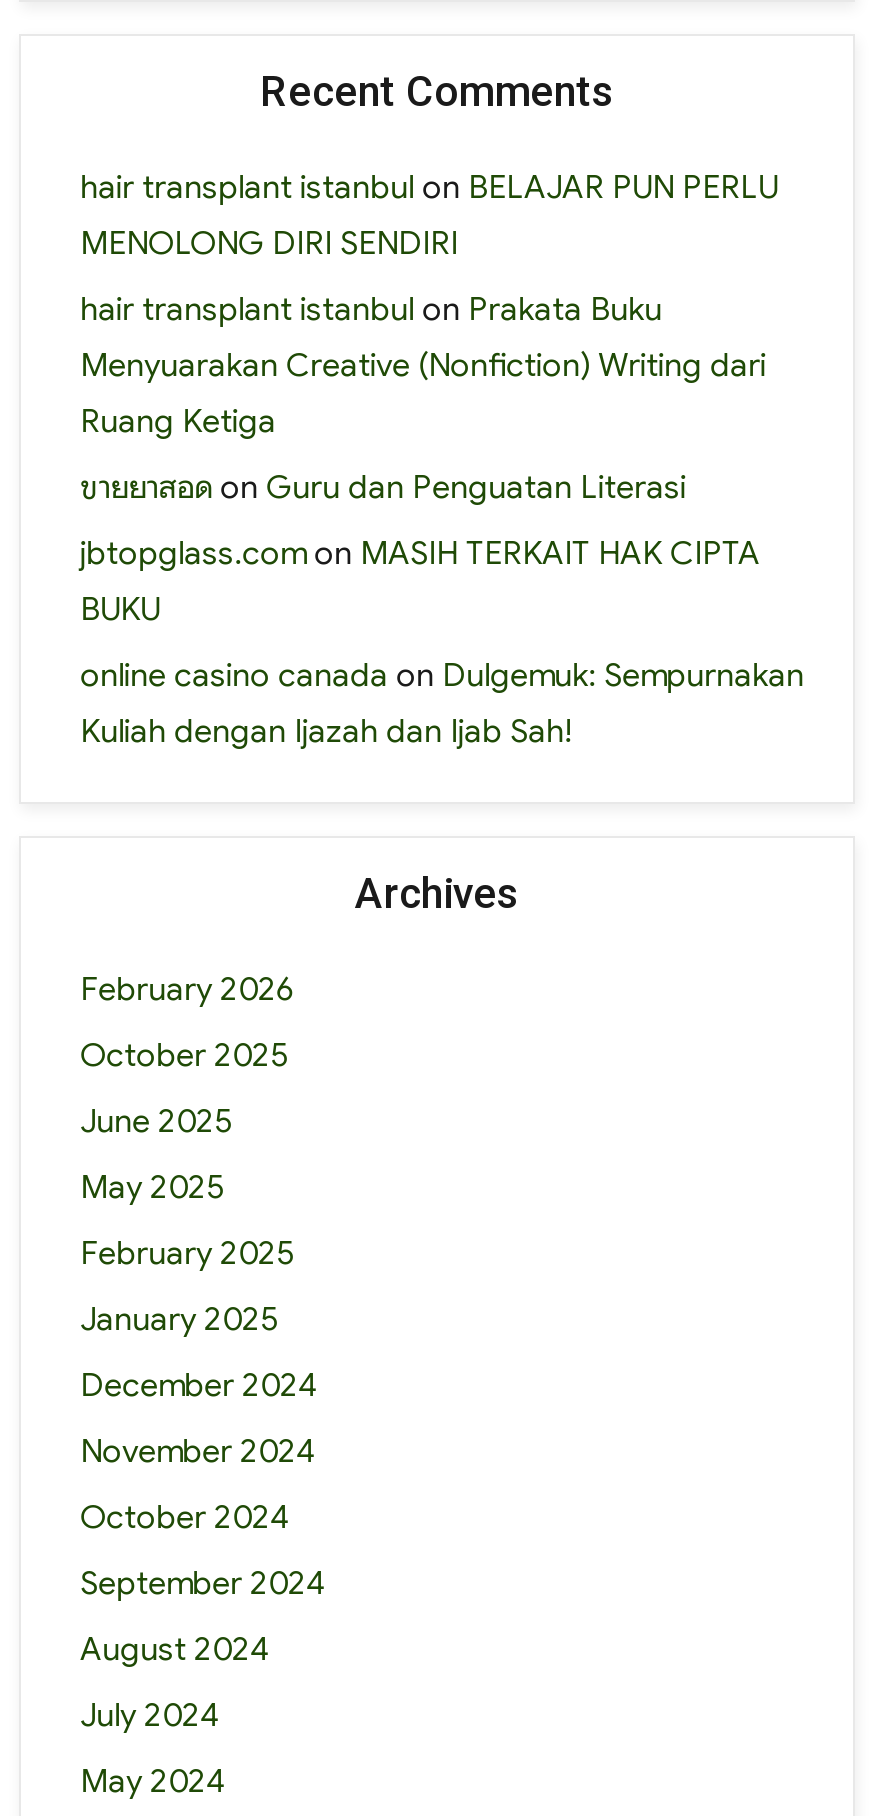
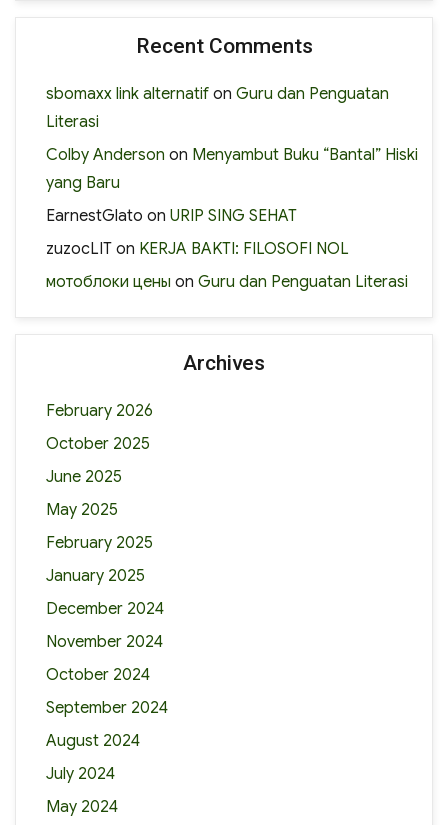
- hair transplant istanbul on BELAJAR PUN PERLU
- MENOLONG DIRI SENDIRI
+ sbomaxx link alternatif on Guru dan Penguatan
+ Literasi

- hair transplant istanbul on Prakata Buku
- Menyuarakan Creative (Nonfiction) Writing dari
- Ruang Ketiga
+ Colby Anderson on Menyambut Buku “Bantal” Hiski
+ yang Baru

- ขายยาสอดon Guru dan Penguatan Literasi
+ EarnestGlato on URIP SING SEHAT

- jbtopglass.com on MASIH TERKAIT HAK CIPTA
- BUKU
+ zuzocLIT on KERJA BAKTI: FILOSOFI NOL

- online casino canada on Dulgemuk: Sempurnakan
- Kuliah dengan Ijazah dan Ijab Sah!
+ мотоблоки цены on Guru dan Penguatan Literasi
